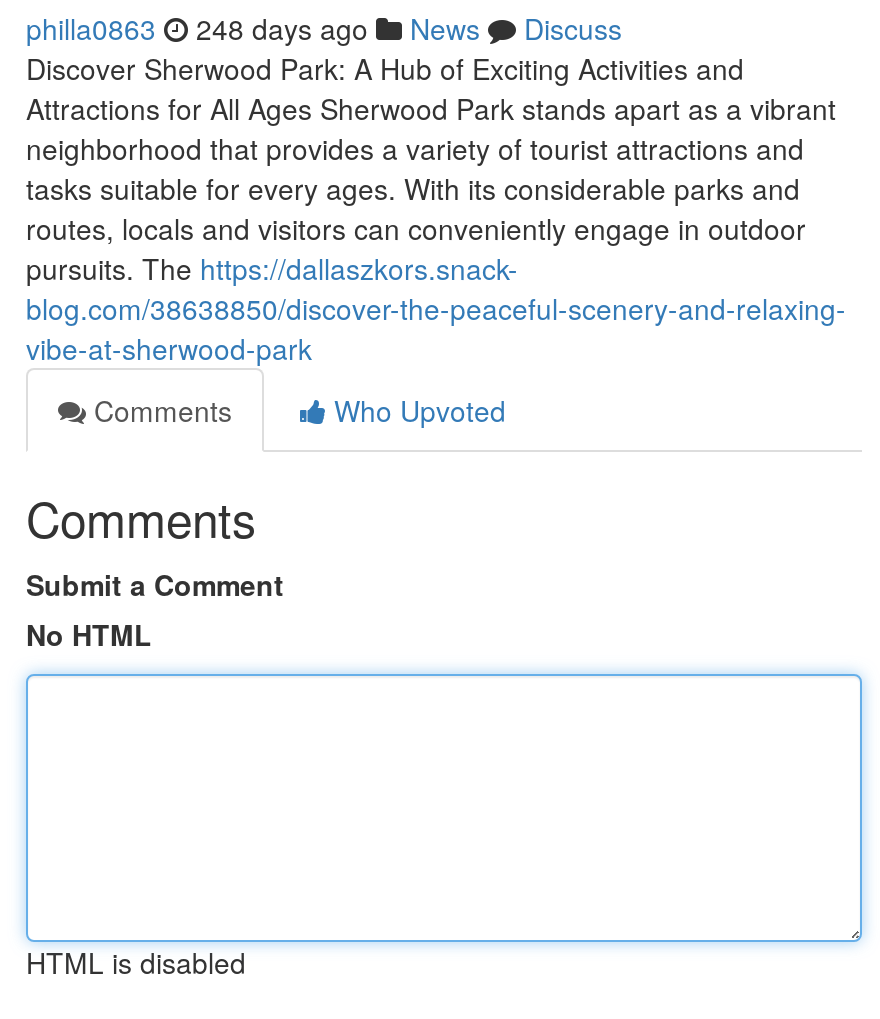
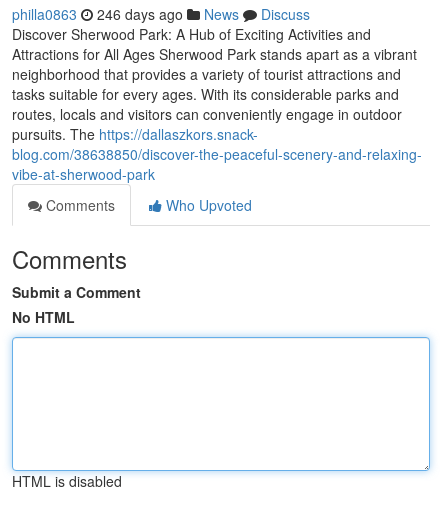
- philla0863 248 days ago News Discuss
+ philla0863 246 days ago News Discuss
